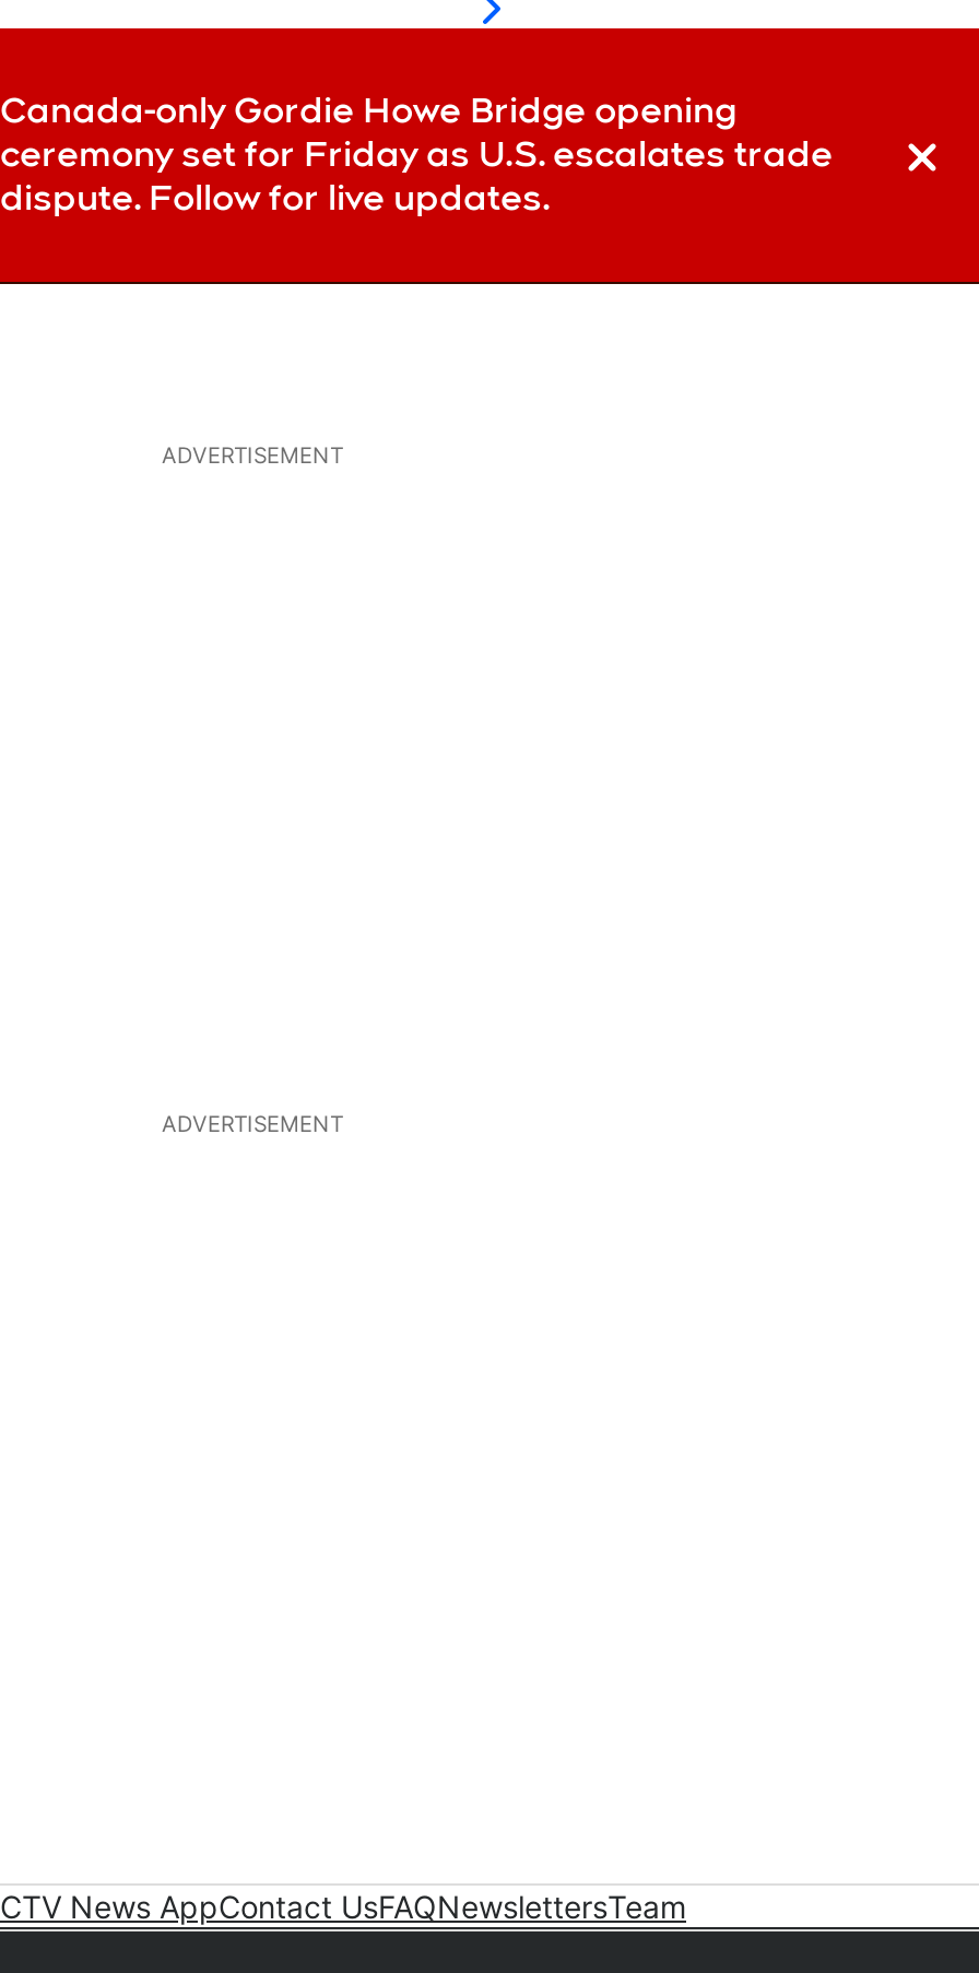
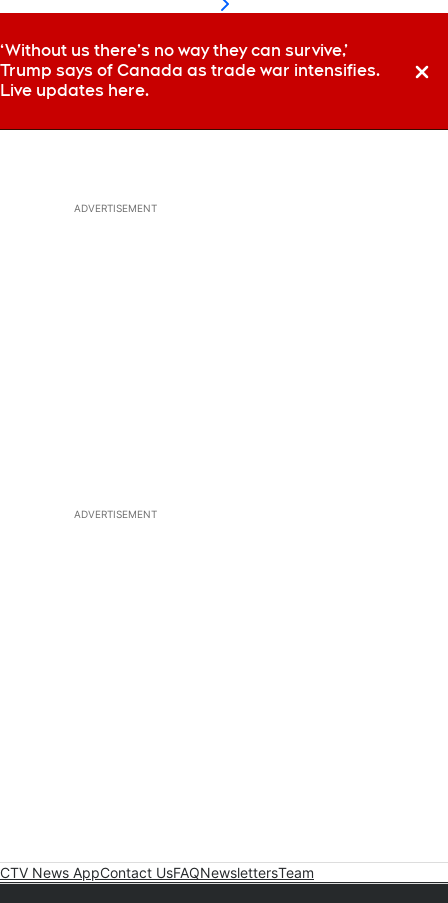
- Canada-only Gordie Howe Bridge opening
- ceremony set for Friday as U.S. escalates trade
- dispute. Follow for live updates.
+ ‘Without us there’s no way they can survive,’
+ Trump says of Canada as trade war intensifies.
+ Live updates here.
